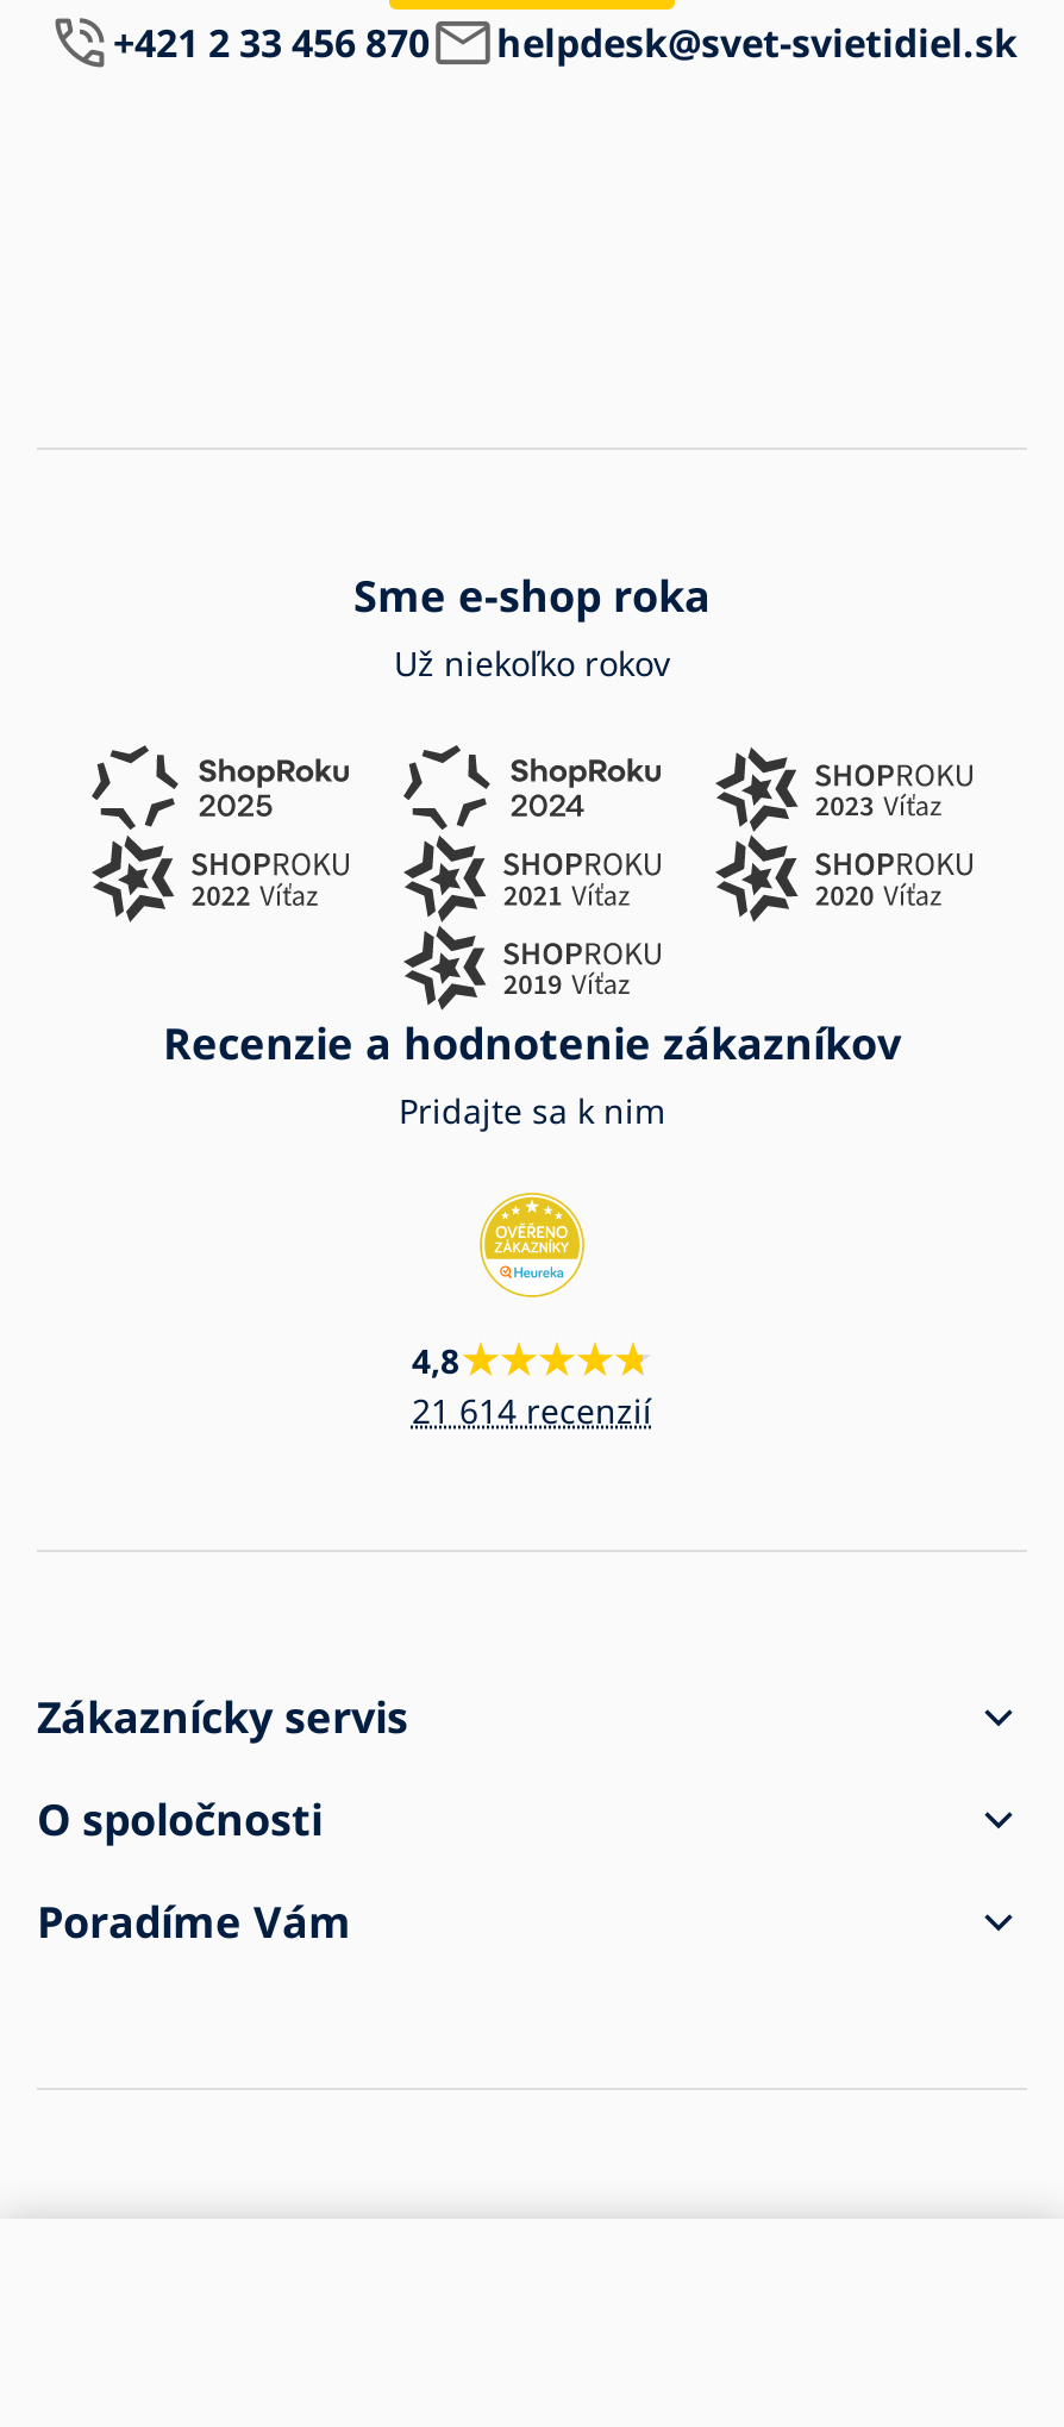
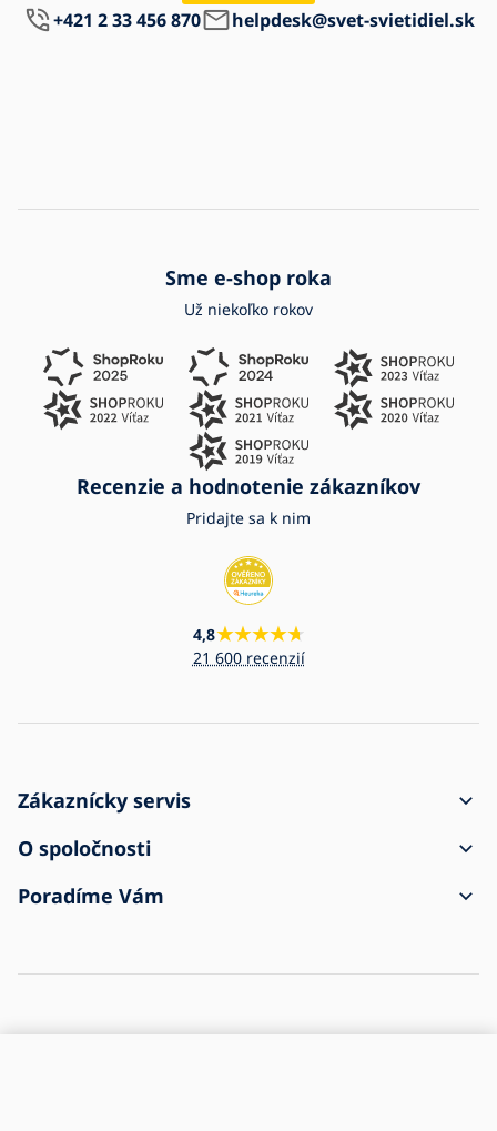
- 21 614 recenzií
+ 21 600 recenzií
